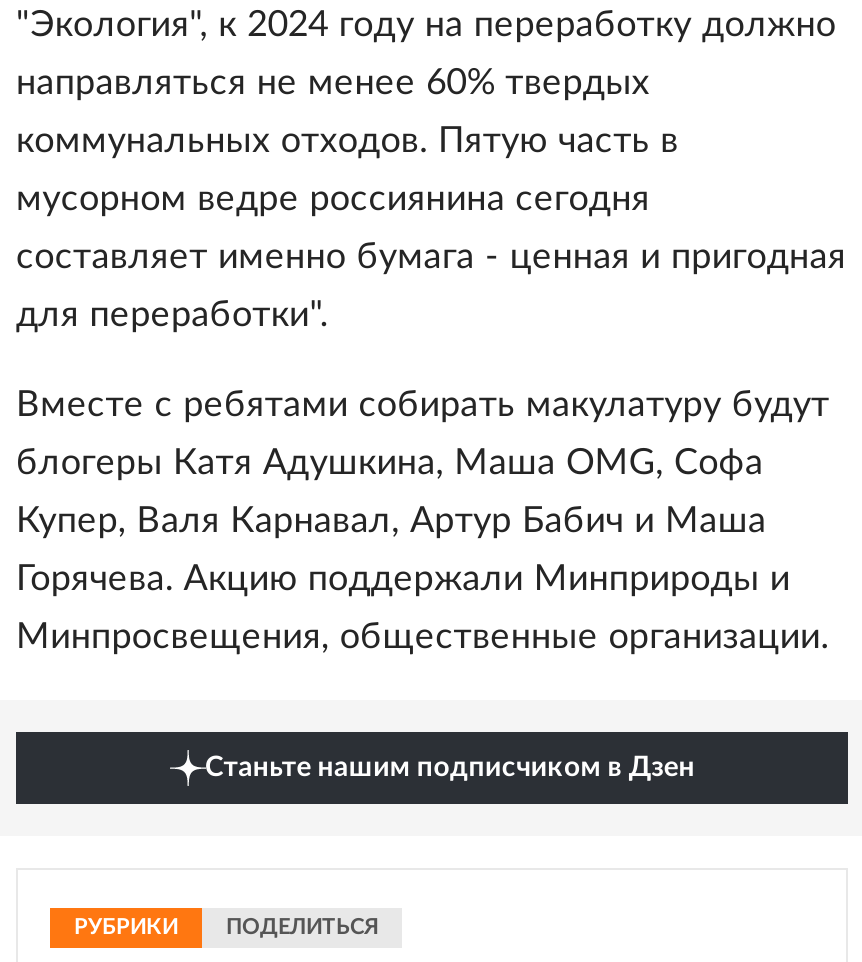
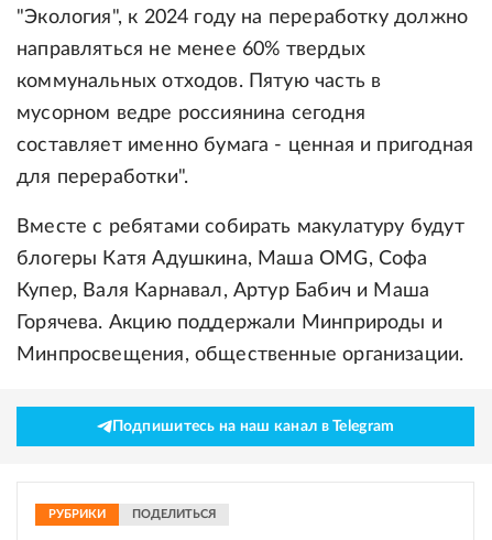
- Станьте нашим подписчиком в Дзен
+ Подпишитесь на наш канал в Telegram
